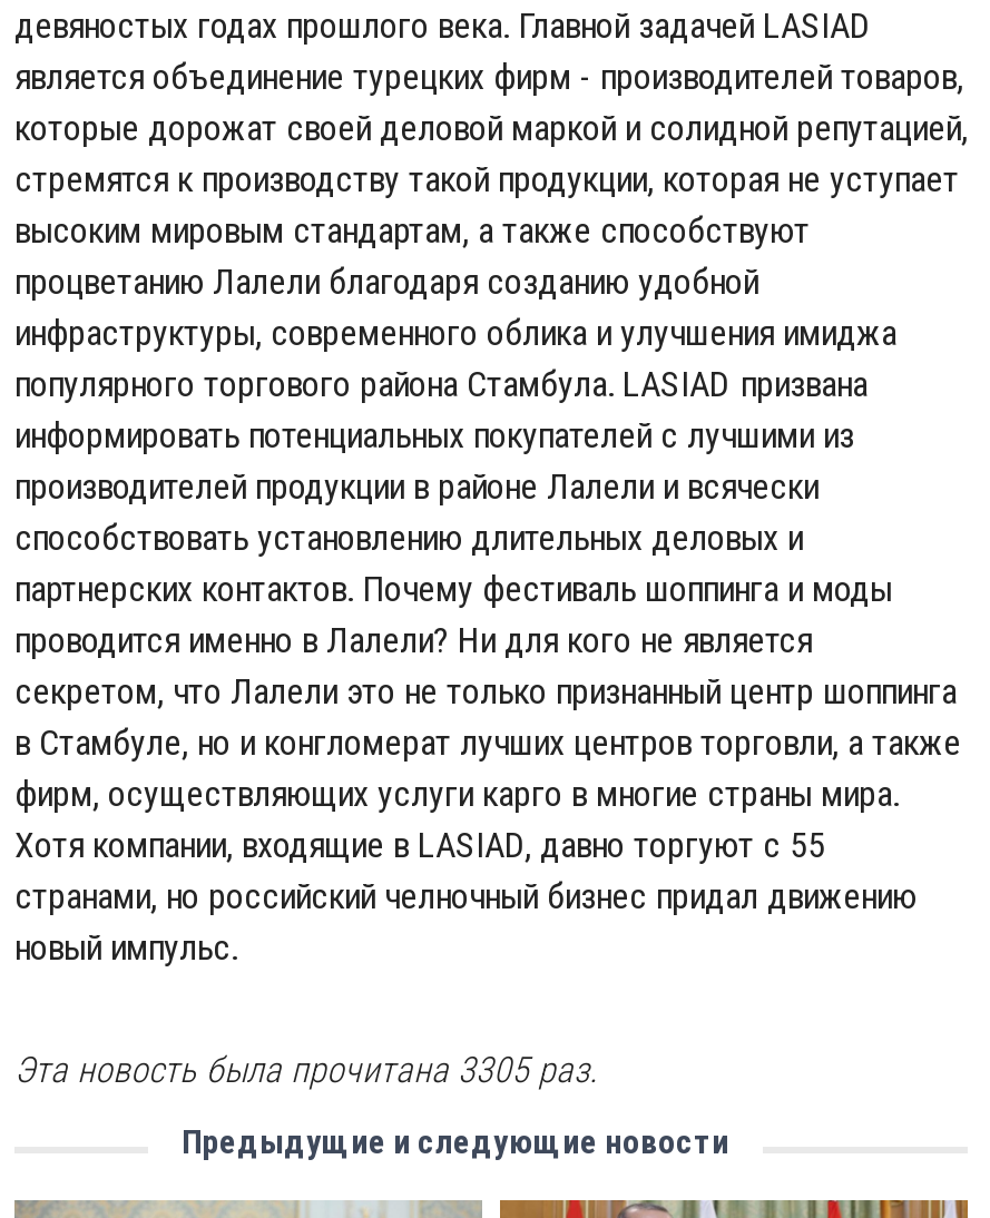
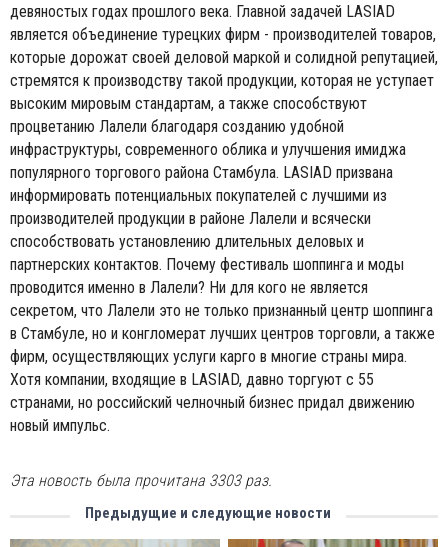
- Эта новость была прочитана 3305 раз.
+ Эта новость была прочитана 3303 раз.
